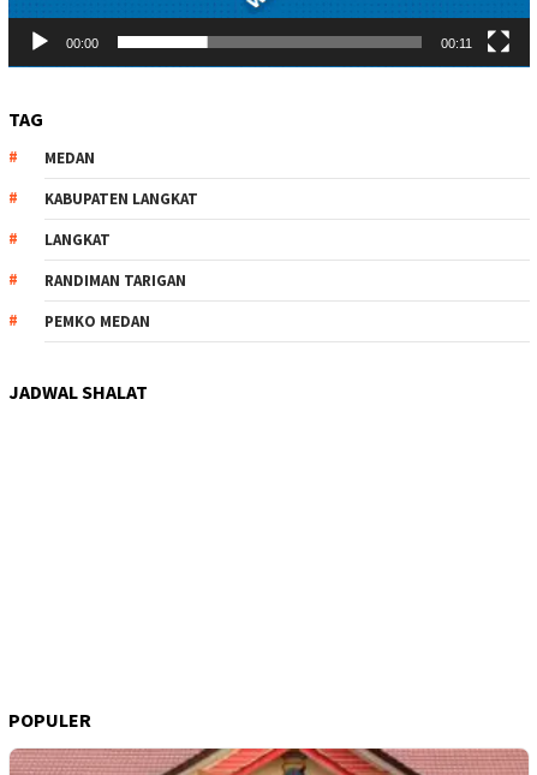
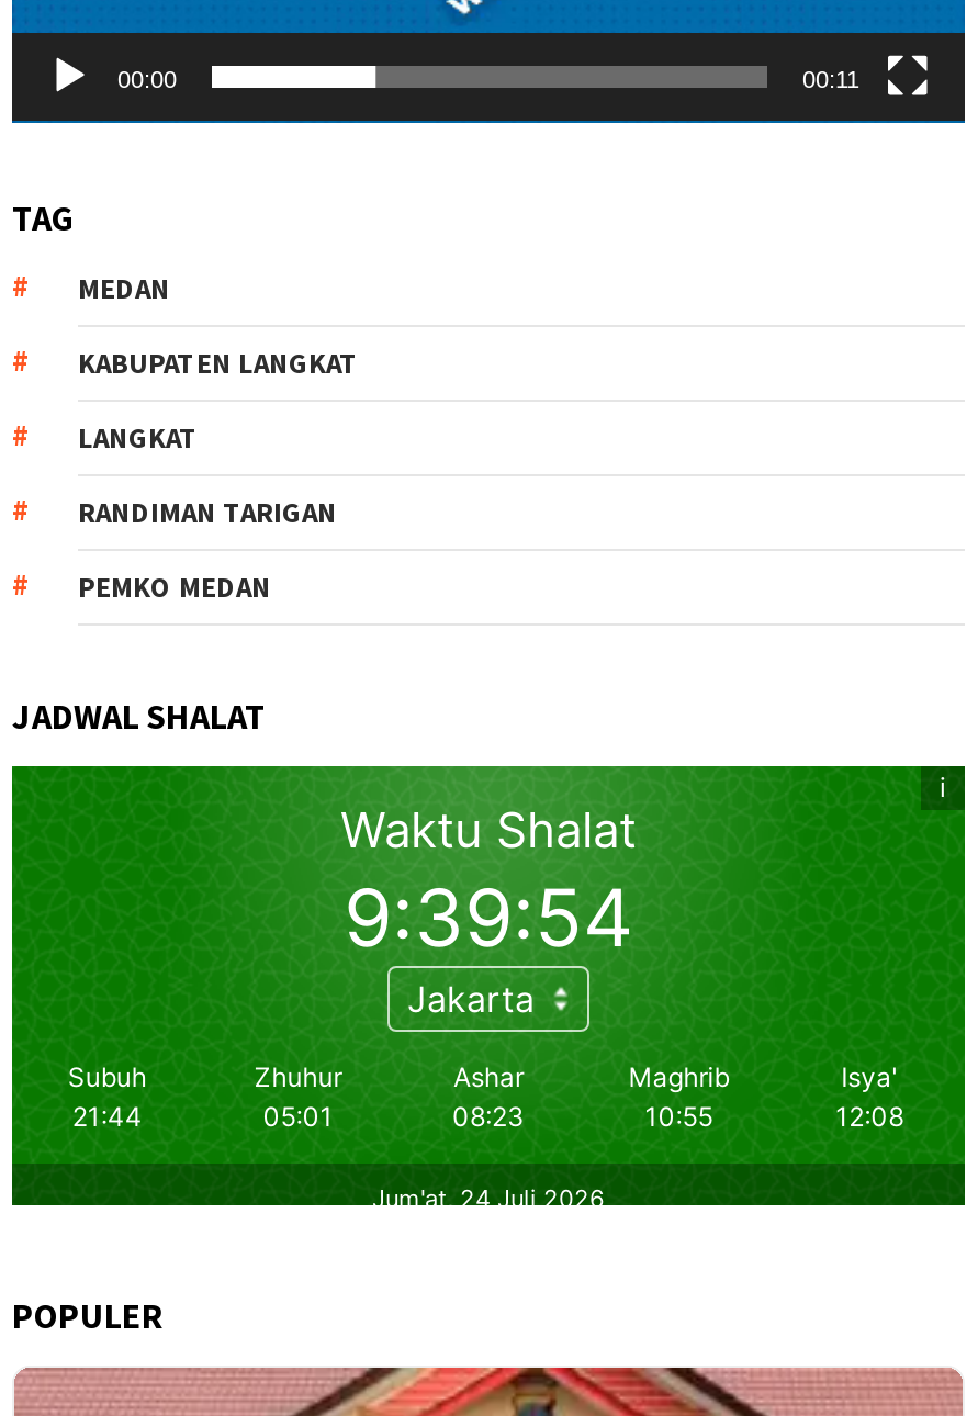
+ [image]
